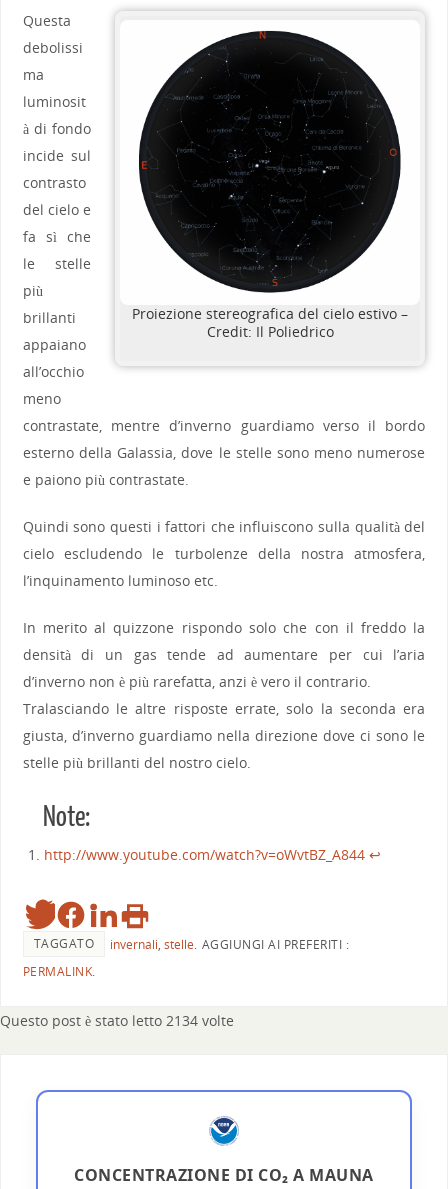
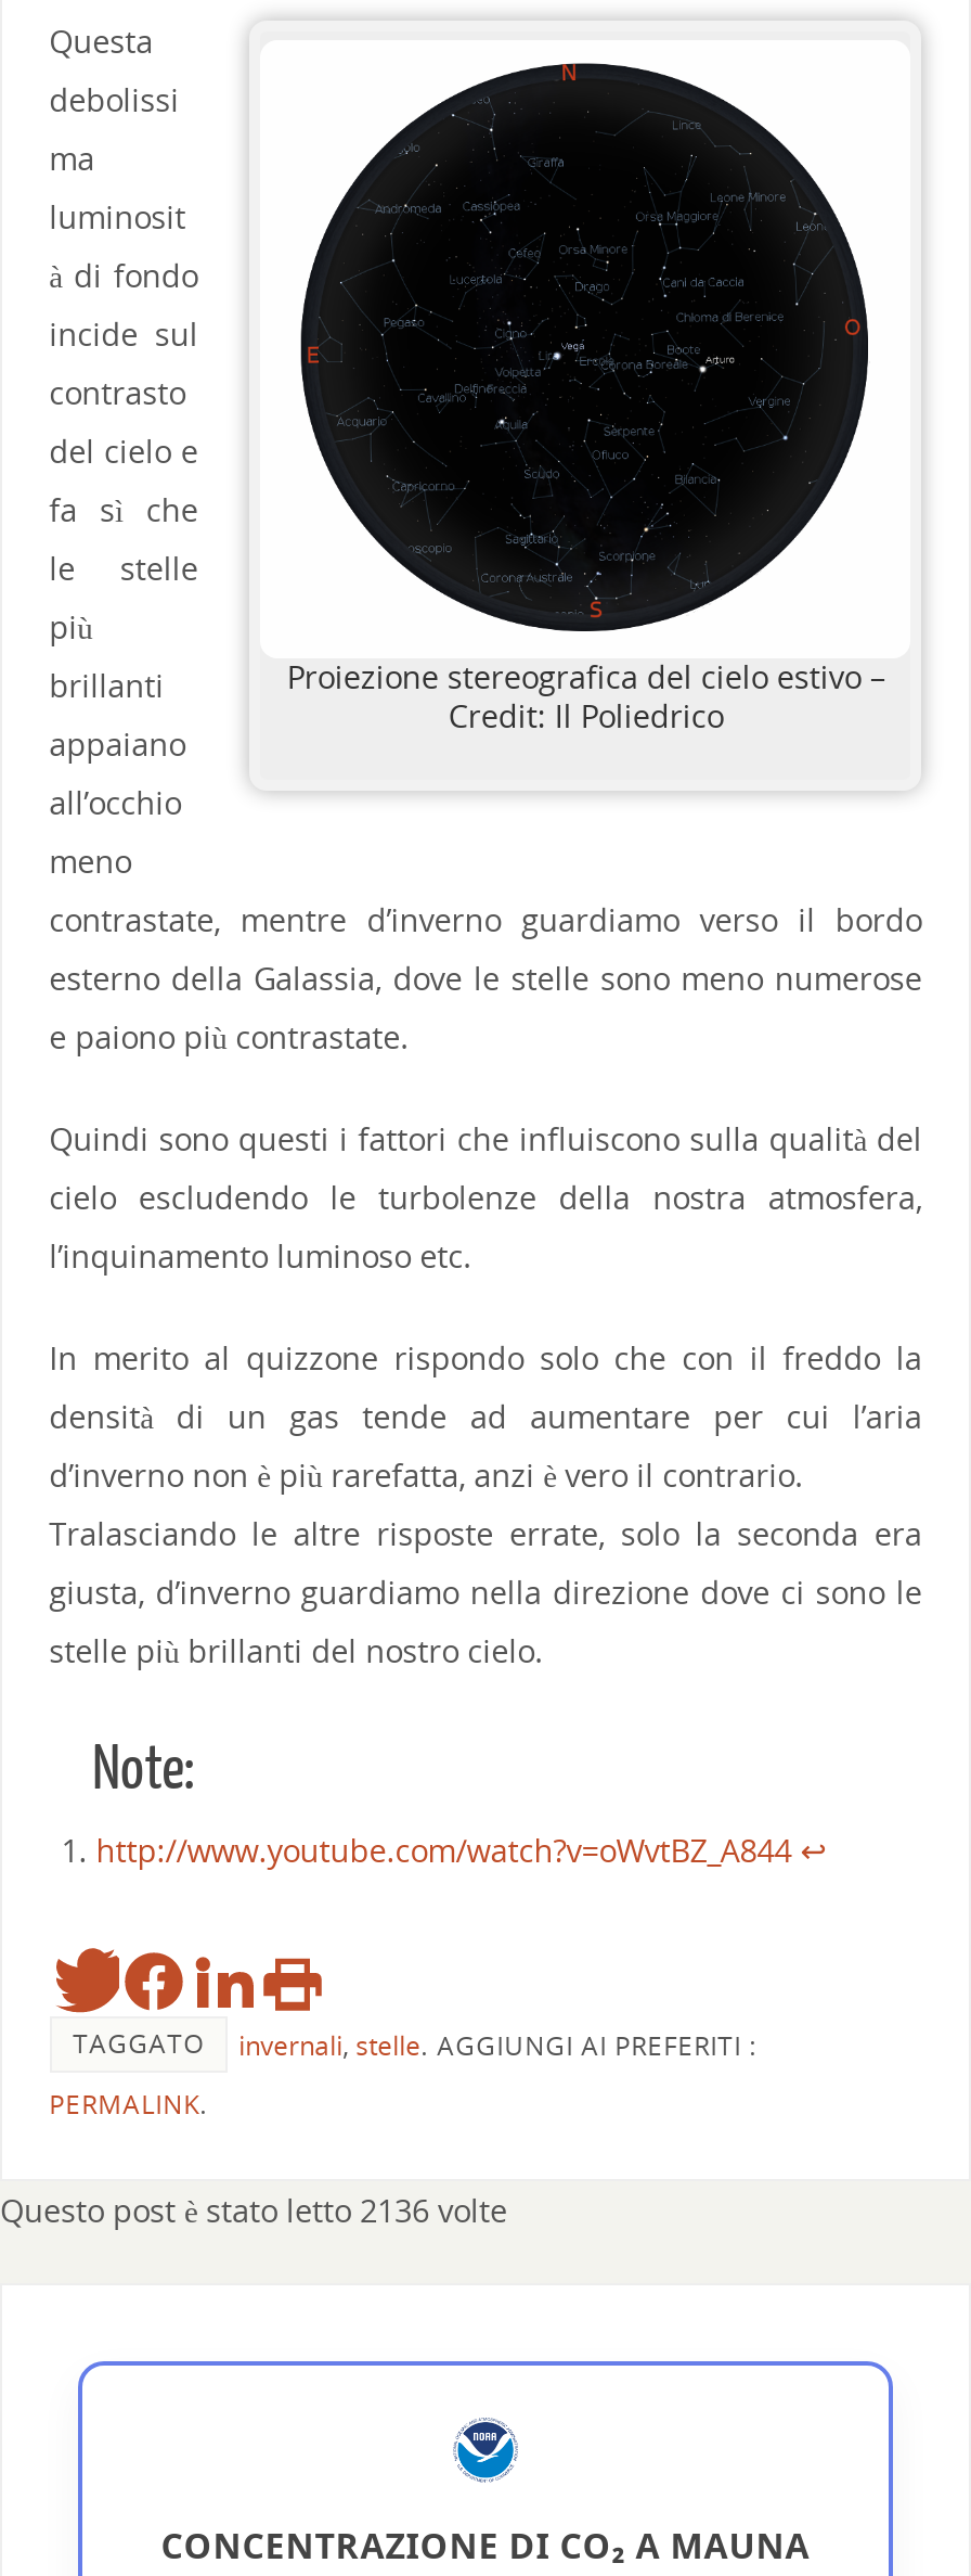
- Questo post è stato letto 2134 volte
+ Questo post è stato letto 2136 volte
